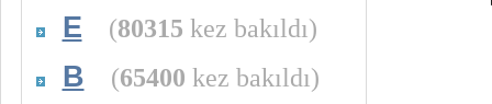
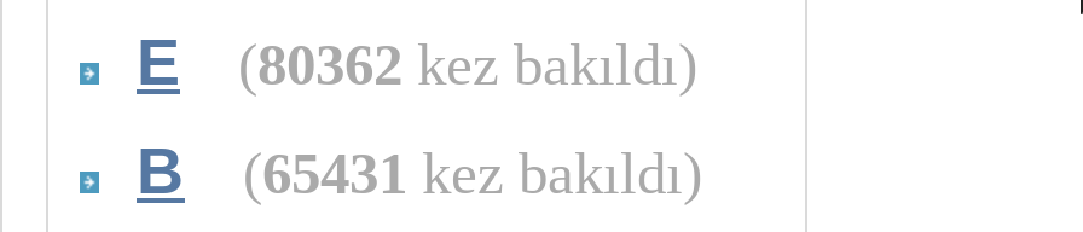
- E (80315 kez bakıldı)
+ E (80362 kez bakıldı)

- B (65400 kez bakıldı)
+ B (65431 kez bakıldı)
